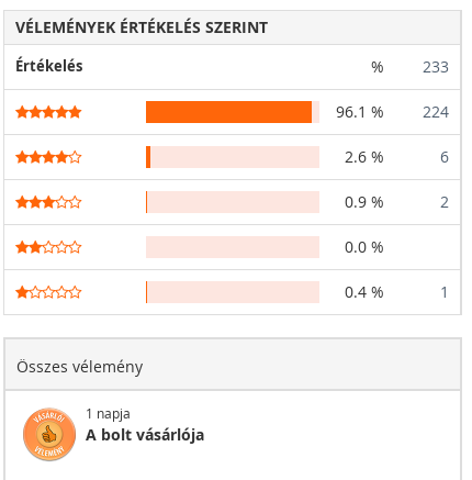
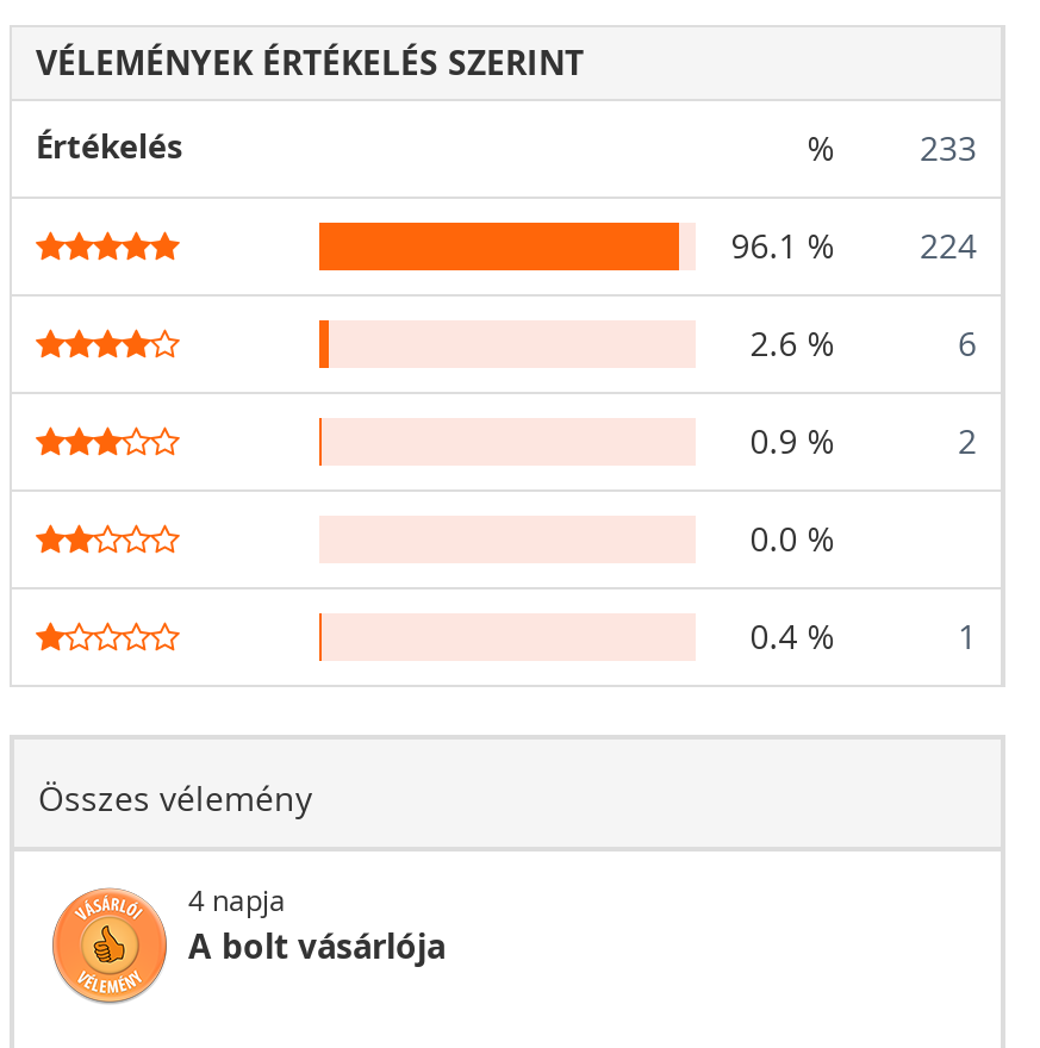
- 1 napja
+ 4 napja
